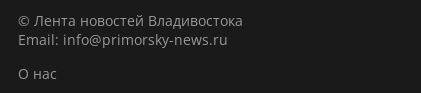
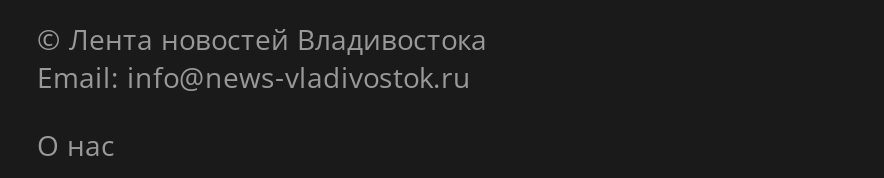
- Email: info@primorsky-news.ru
+ Email: info@news-vladivostok.ru
